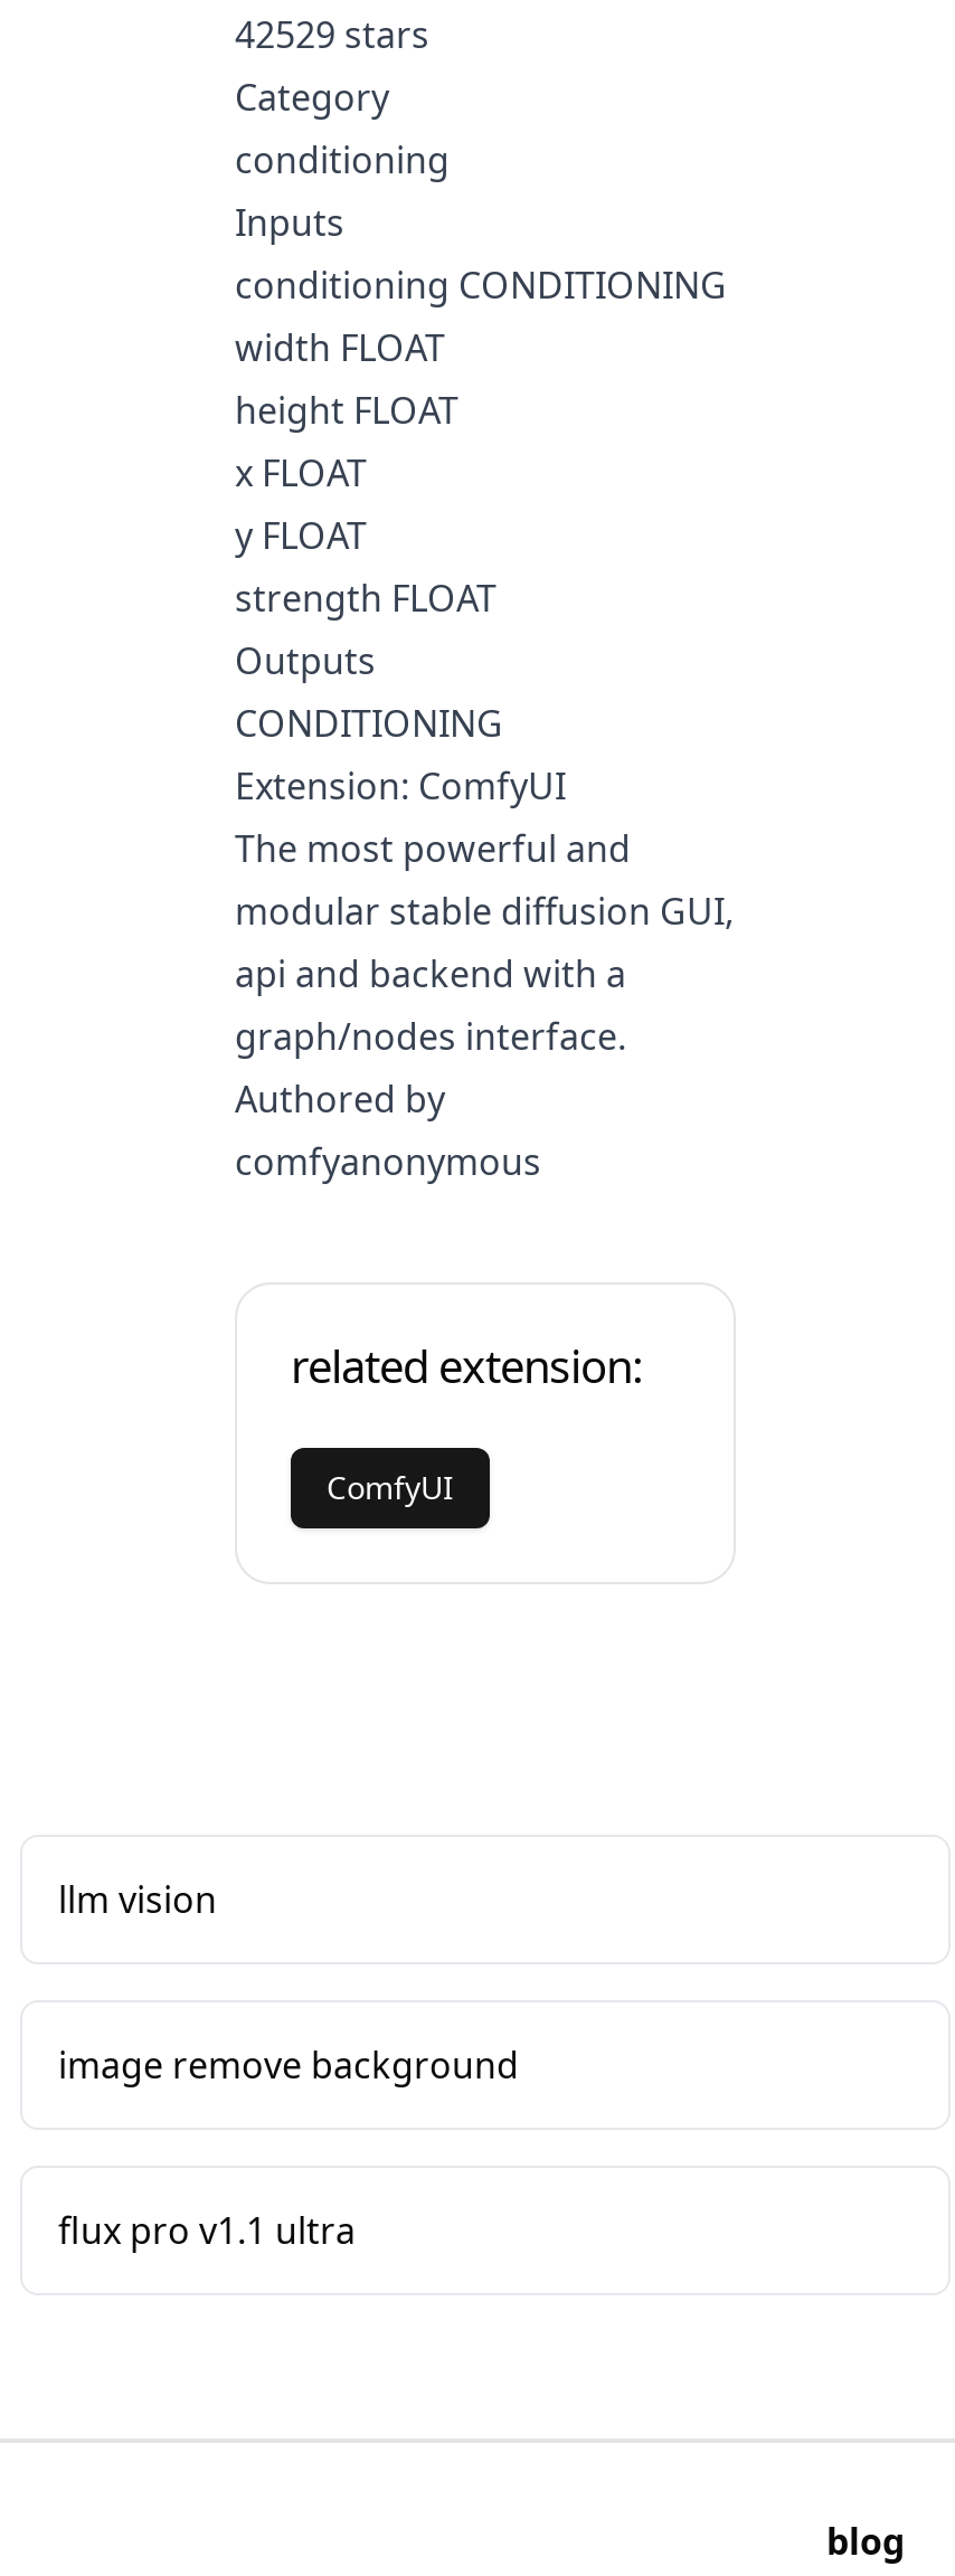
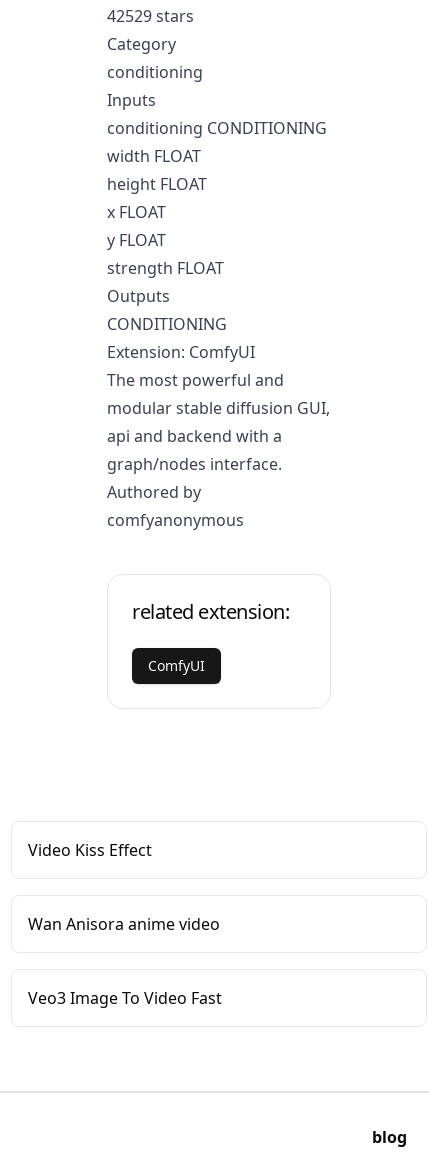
- llm vision
+ Video Kiss Effect

- image remove background
+ Wan Anisora anime video

- flux pro v1.1 ultra
+ Veo3 Image To Video Fast
